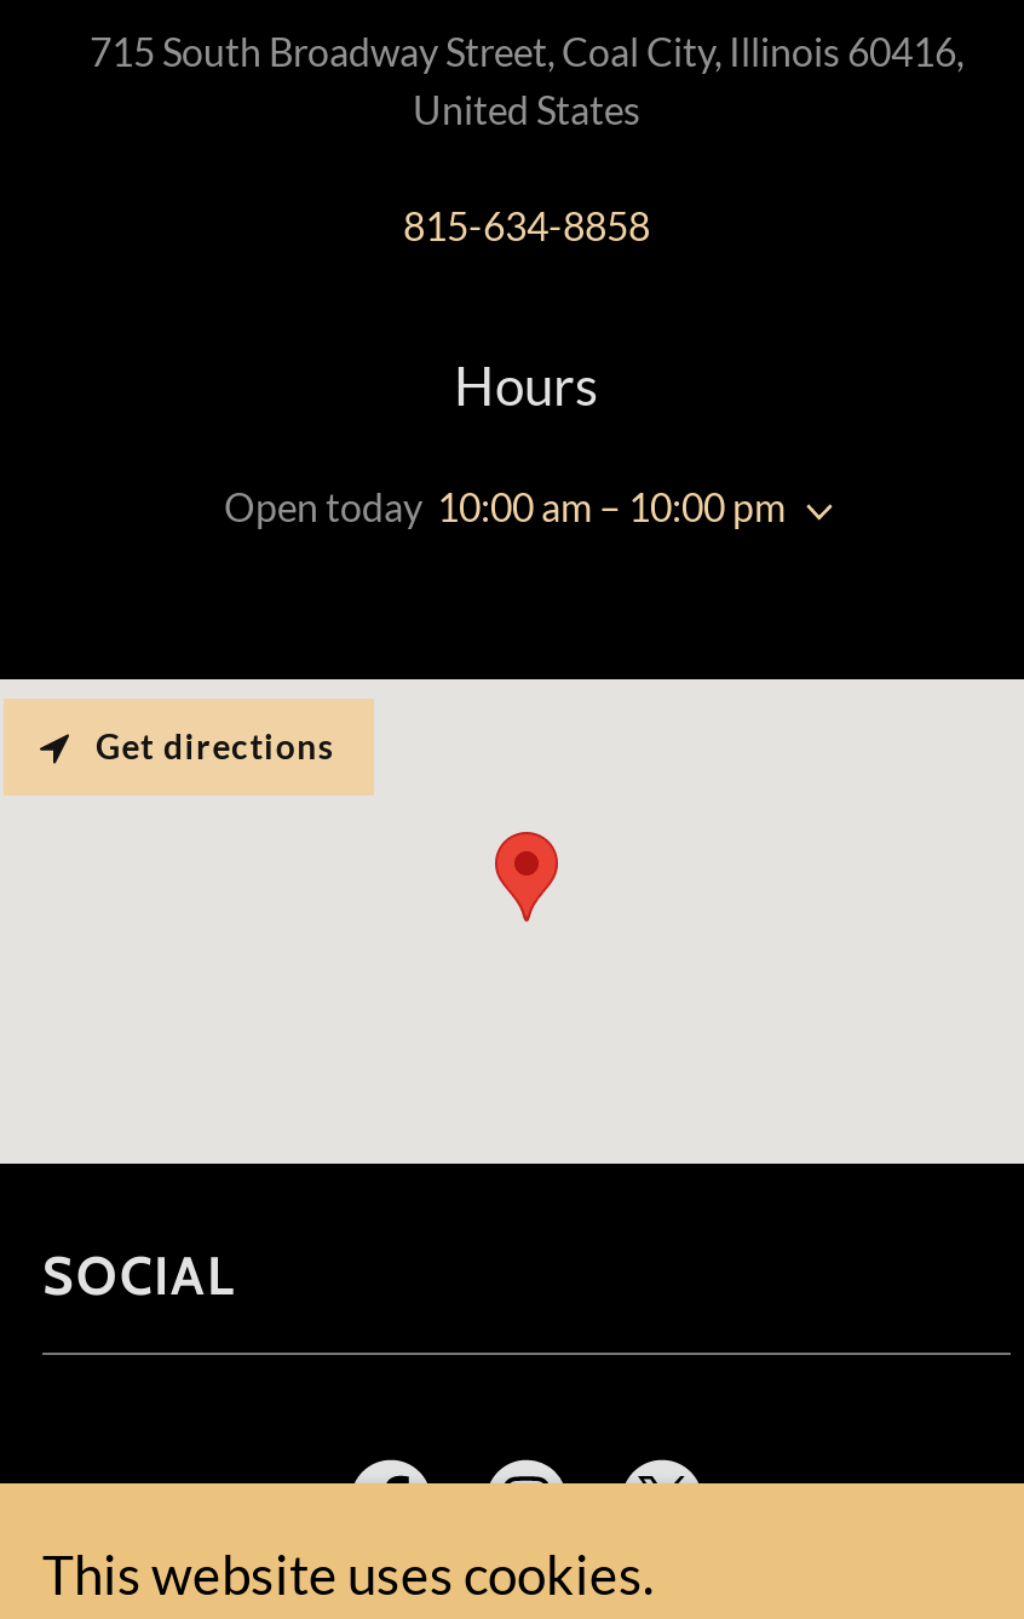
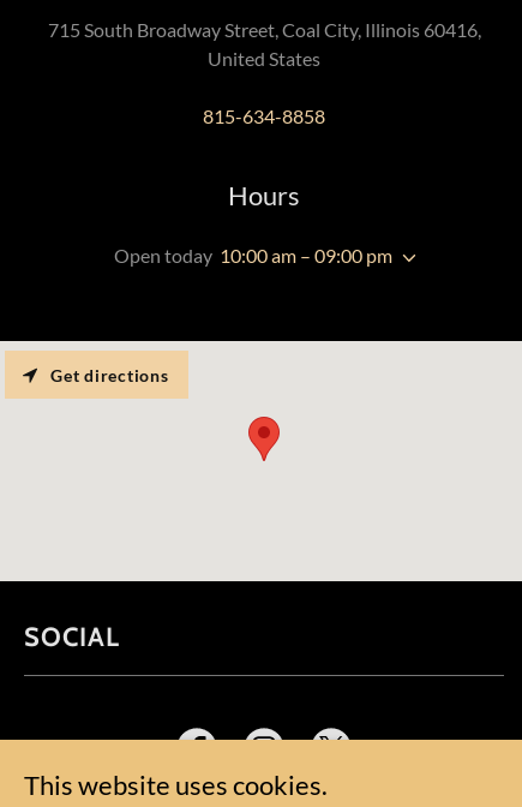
- Open today 10:00 am – 10:00 pm
+ Open today 10:00 am – 09:00 pm
